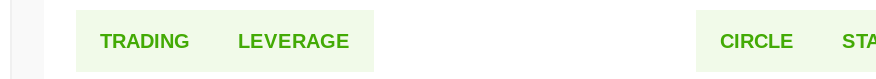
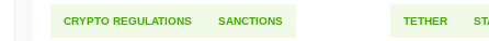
- TRADING
- LEVERAGE
+ CRYPTO REGULATIONS
+ SANCTIONS

- CIRCLE
+ TETHER
